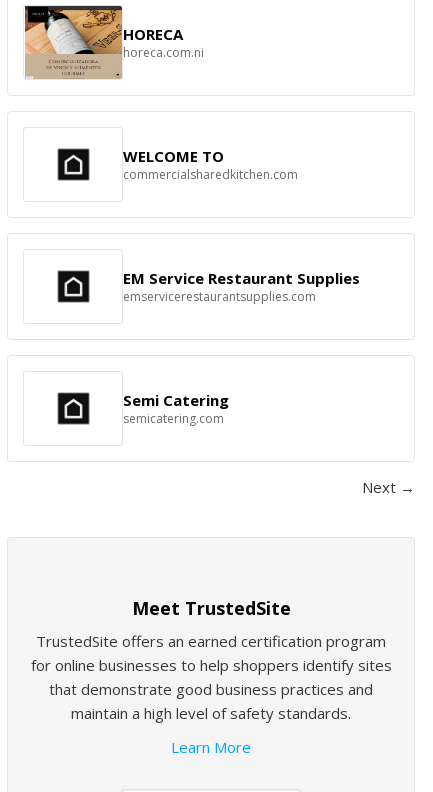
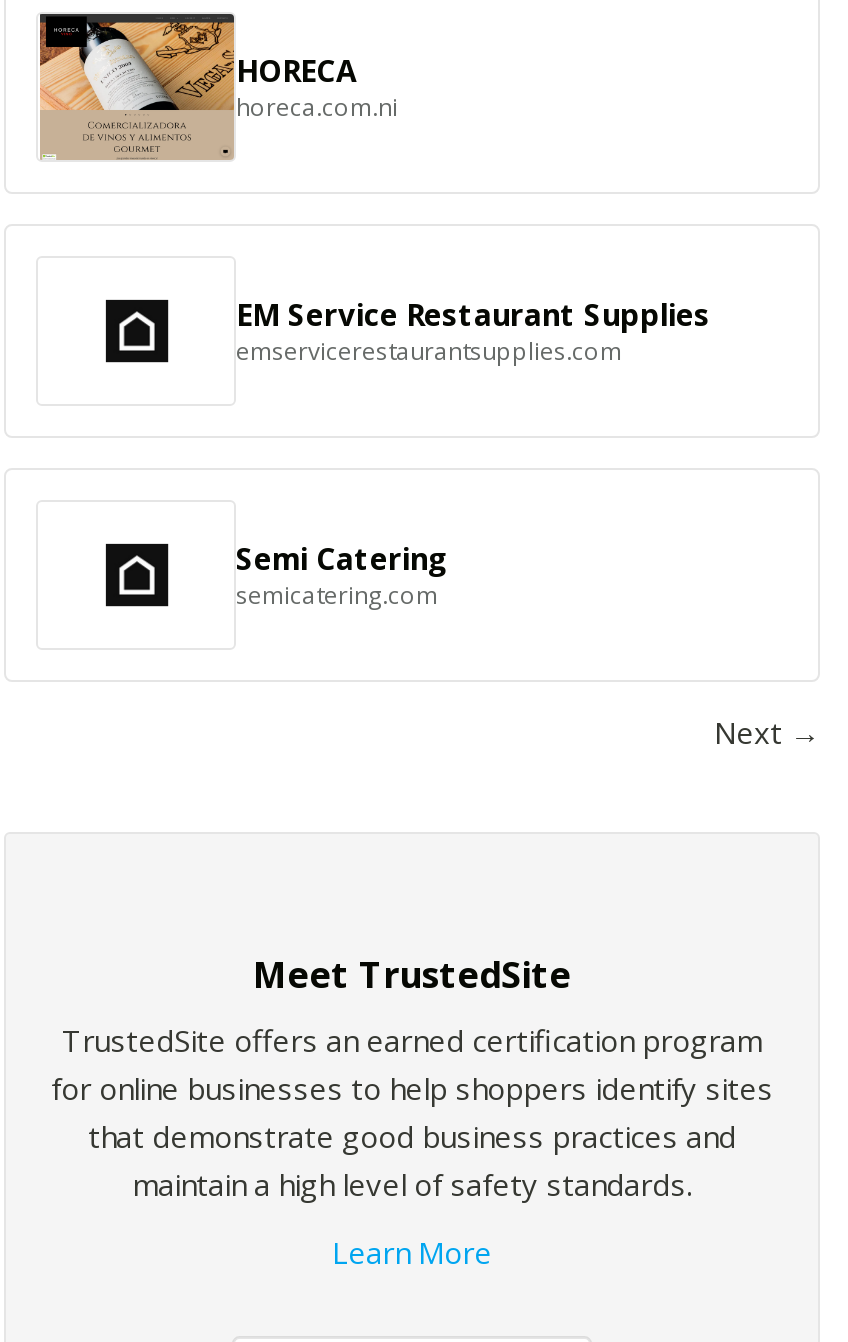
- WELCOME TO
- commercialsharedkitchen.com
